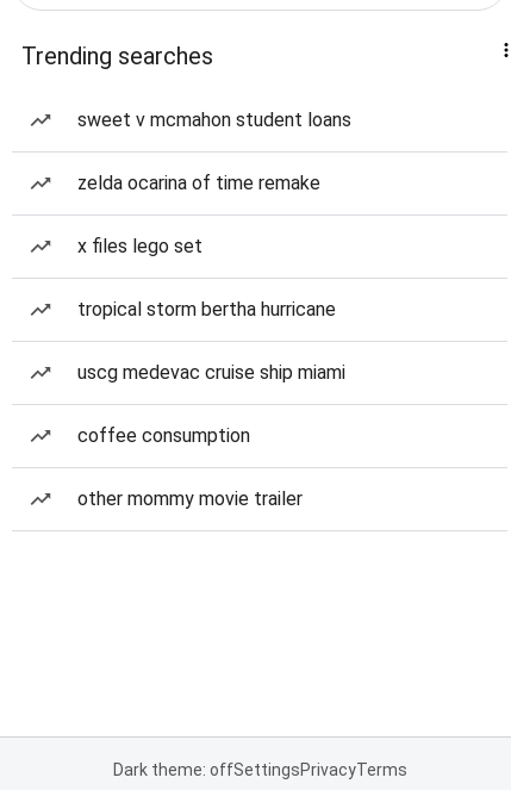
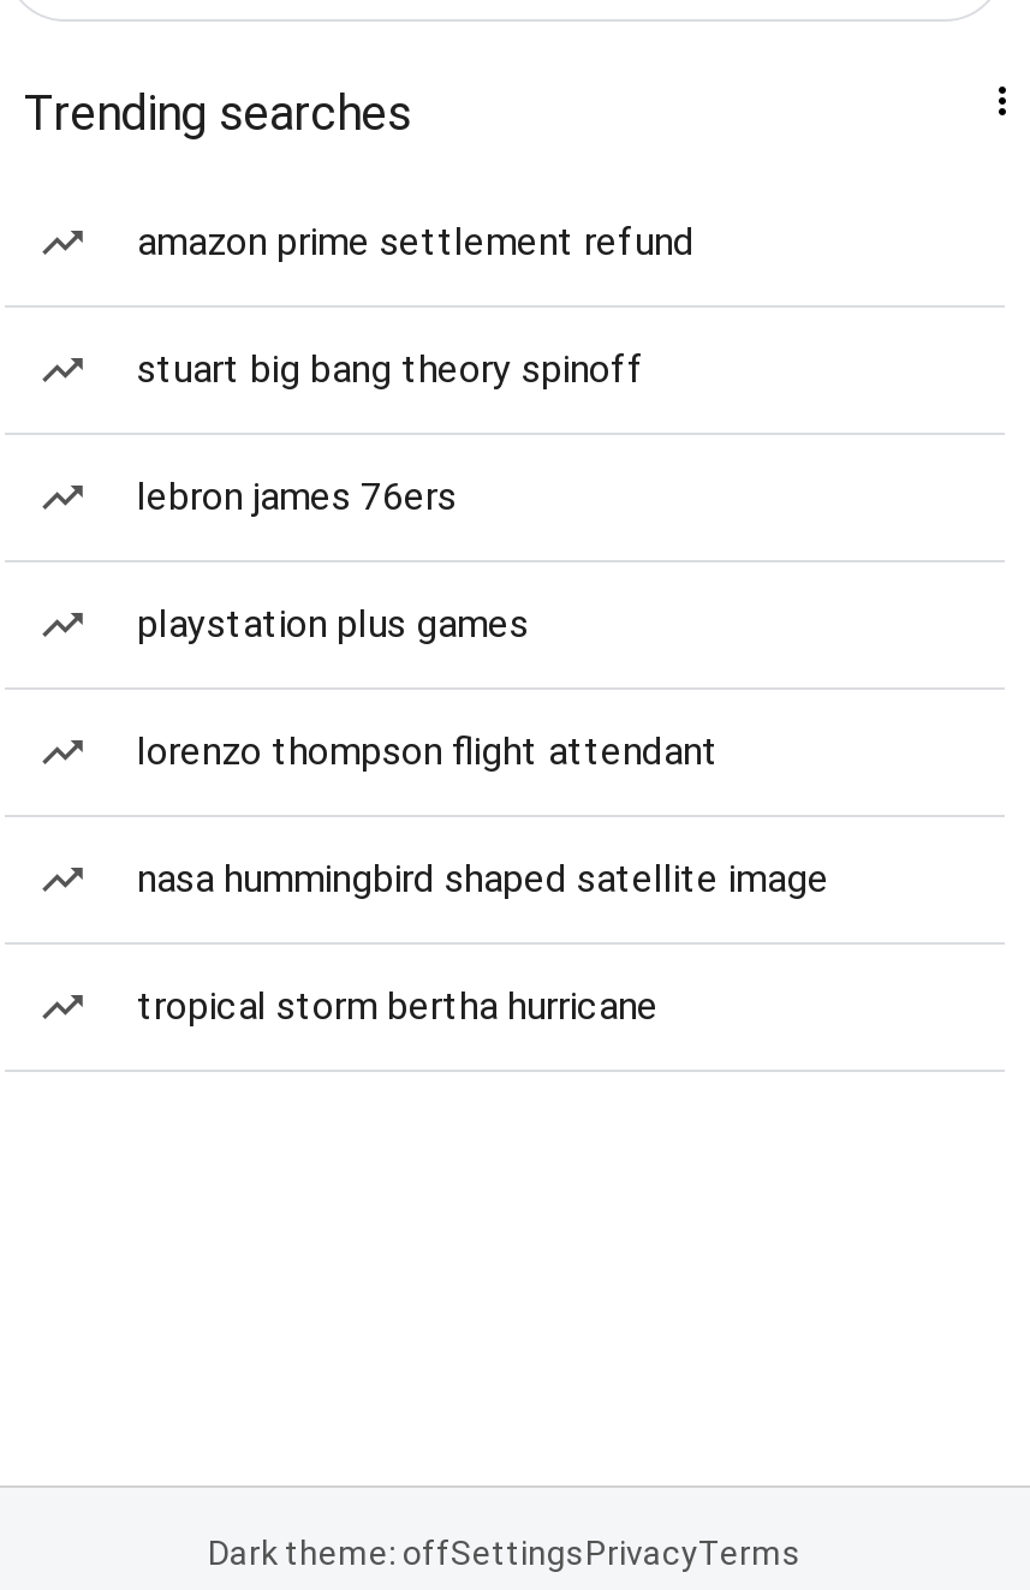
- sweet v mcmahon student loans
- zelda ocarina of time remake
- x files lego set
+ amazon prime settlement refund
+ stuart big bang theory spinoff
+ lebron james 76ers
+ playstation plus games
+ lorenzo thompson flight attendant
+ nasa hummingbird shaped satellite image

moved down: tropical storm bertha hurricane

- uscg medevac cruise ship miami
- coffee consumption
- other mommy movie trailer
